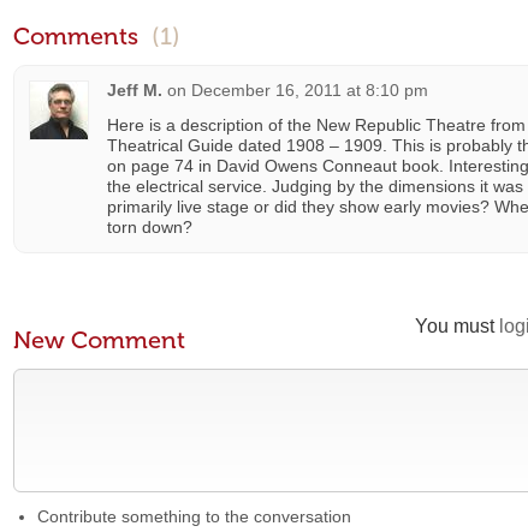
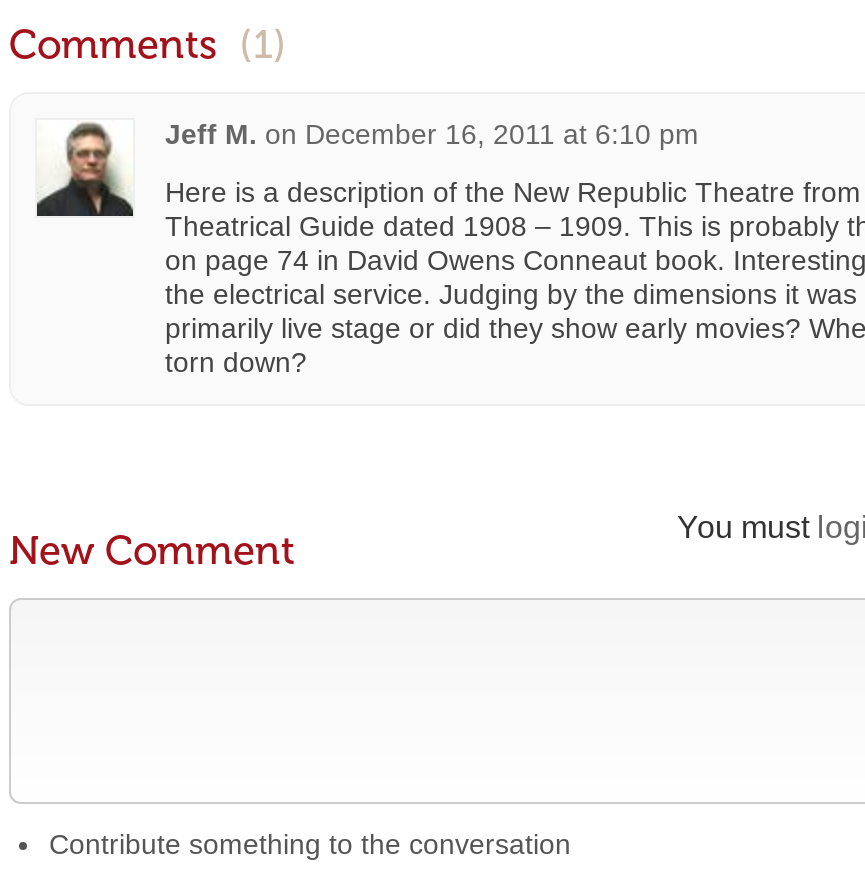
- Jeff M. on December 16, 2011 at 8:10 pm
+ Jeff M. on December 16, 2011 at 6:10 pm
